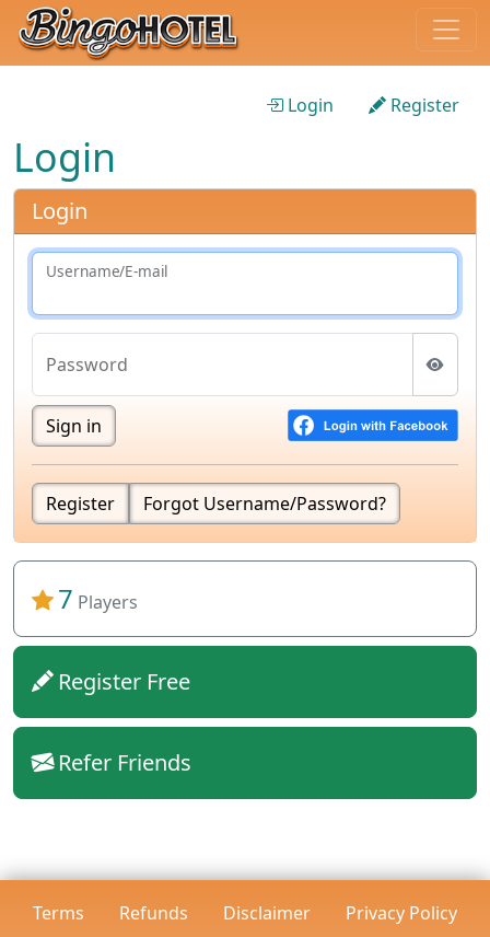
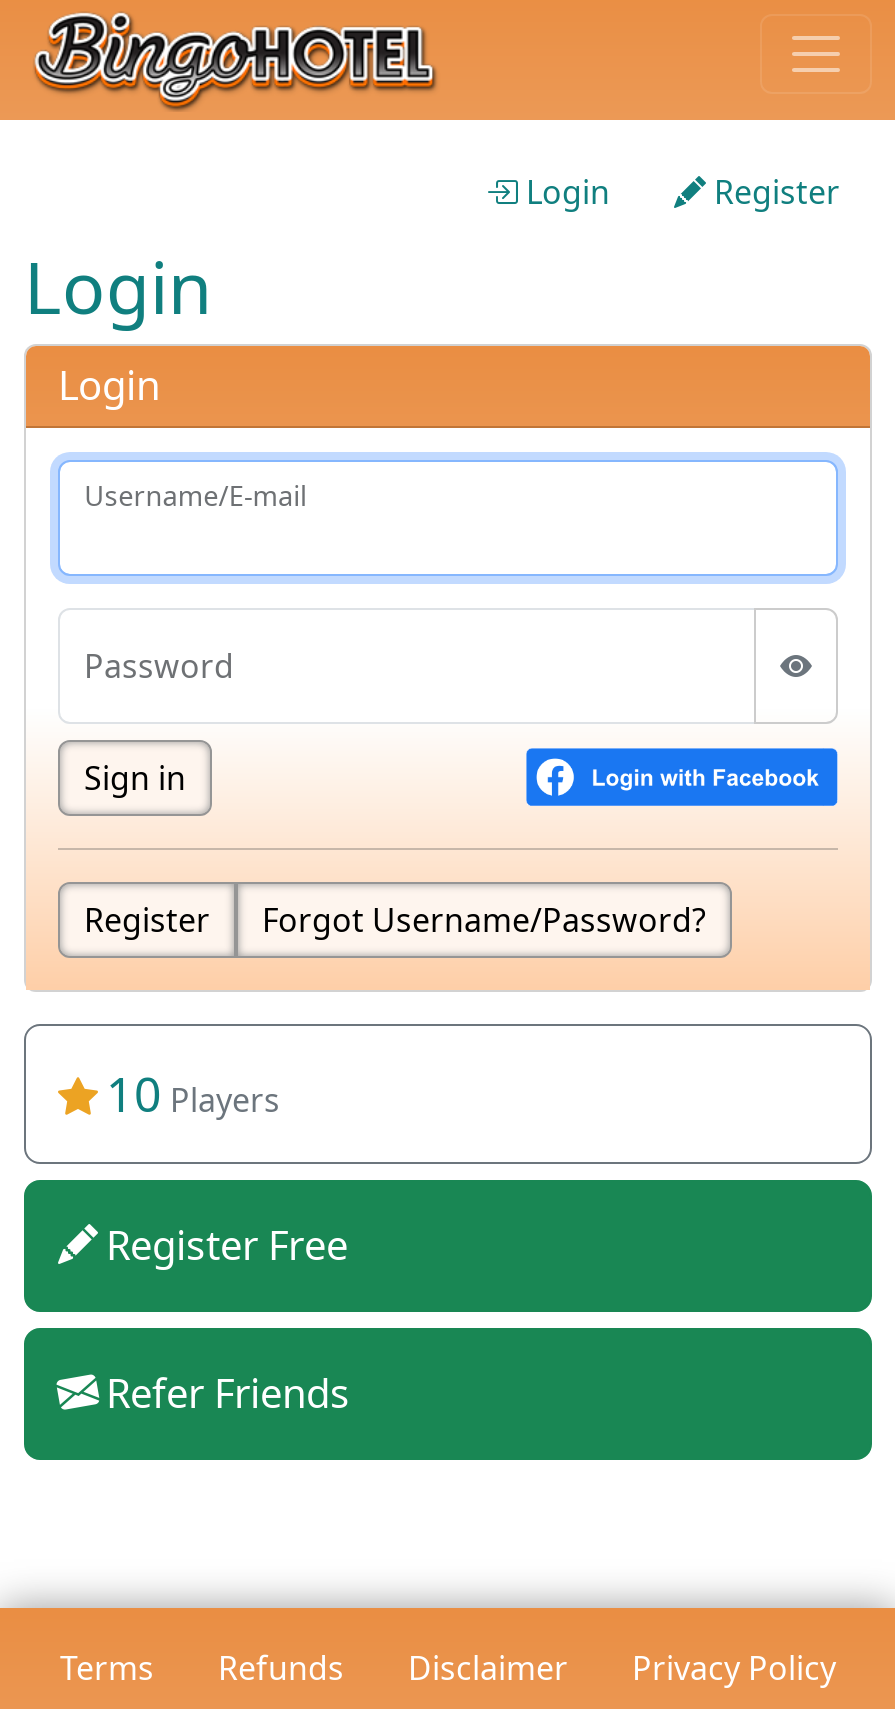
- 7 Players
+ 10 Players
